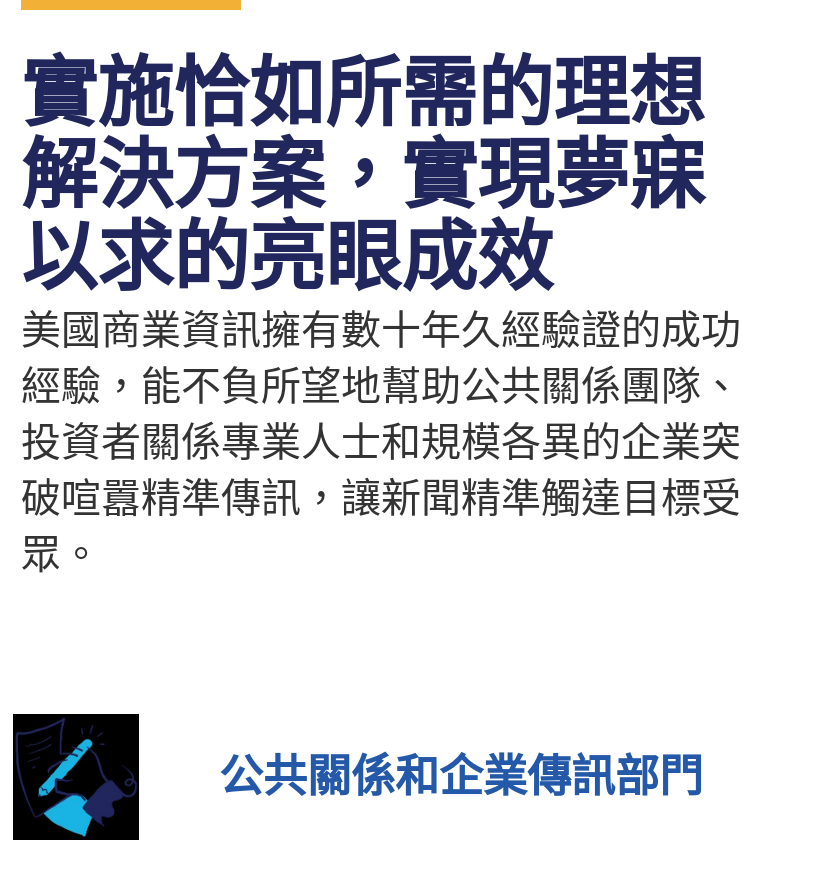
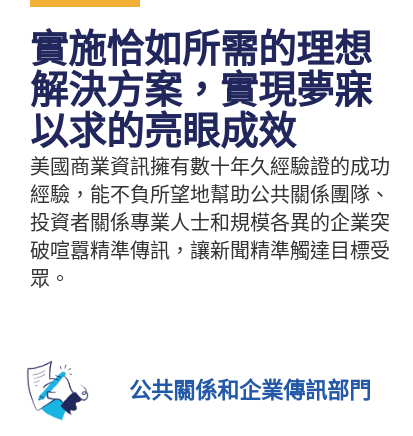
- [image]
+ [image]
